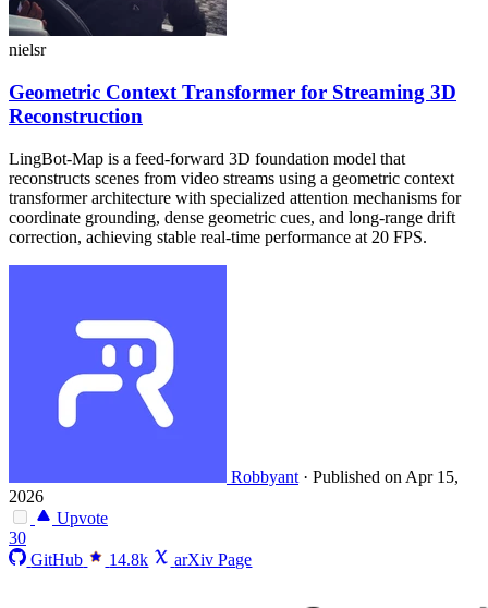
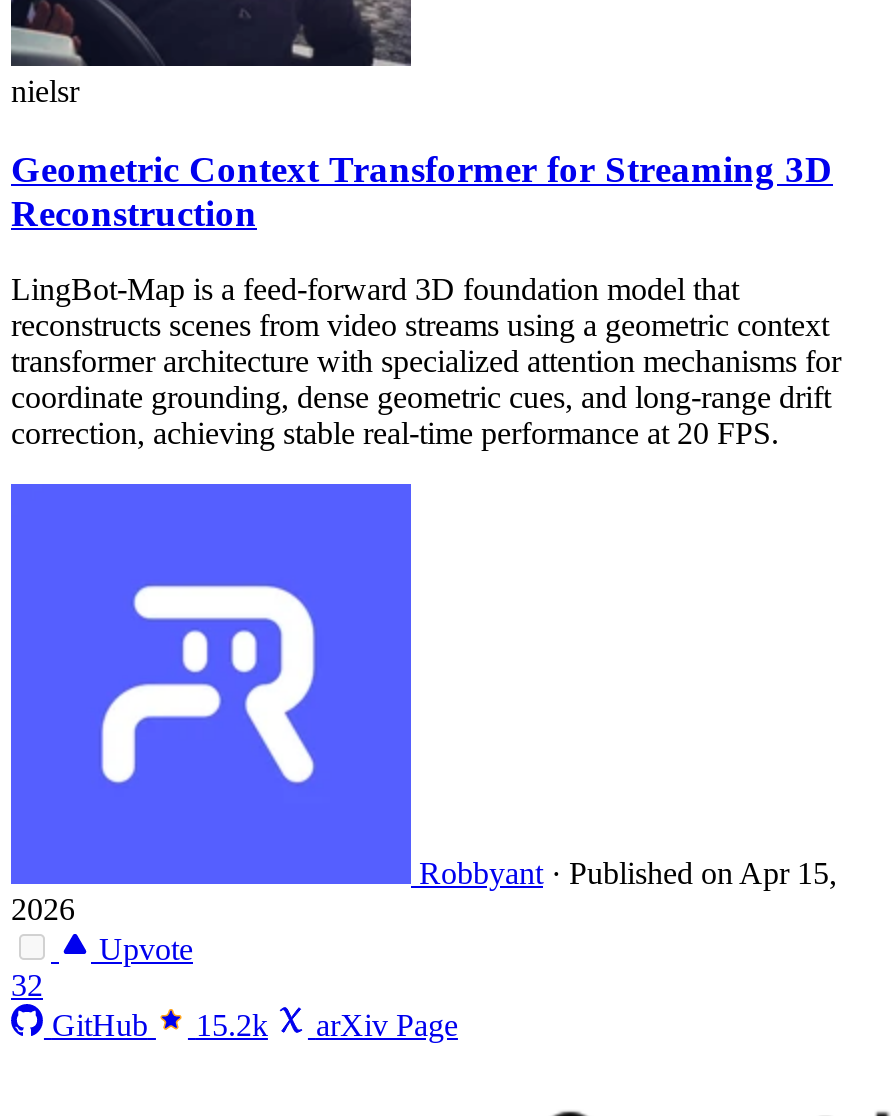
- 30
+ 32

- GitHub 14.8k arXiv Page
+ GitHub 15.2k arXiv Page
